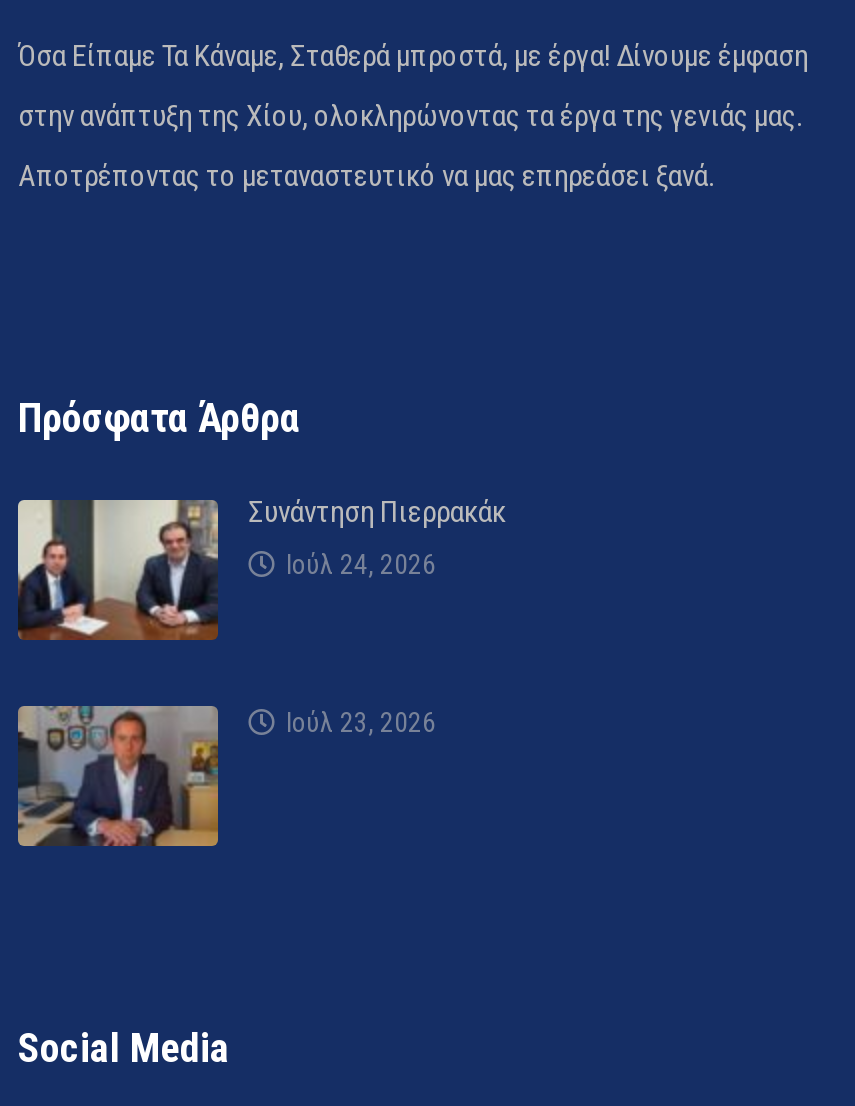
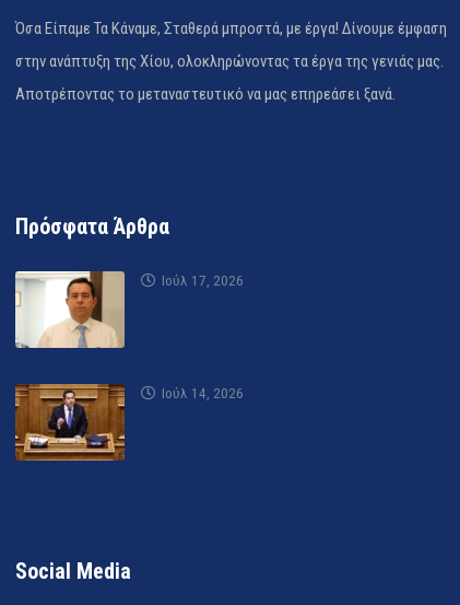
- [image]
- Συνάντηση Πιερρακάκ
- Ιούλ 24, 2026
+ [image]
+ Ιούλ 17, 2026

- [image]
- Ιούλ 23, 2026
+ [image]
+ Ιούλ 14, 2026
